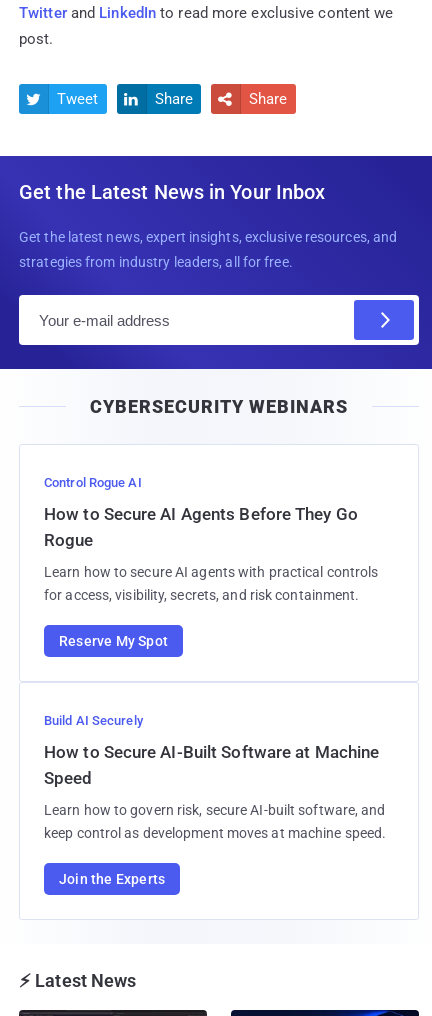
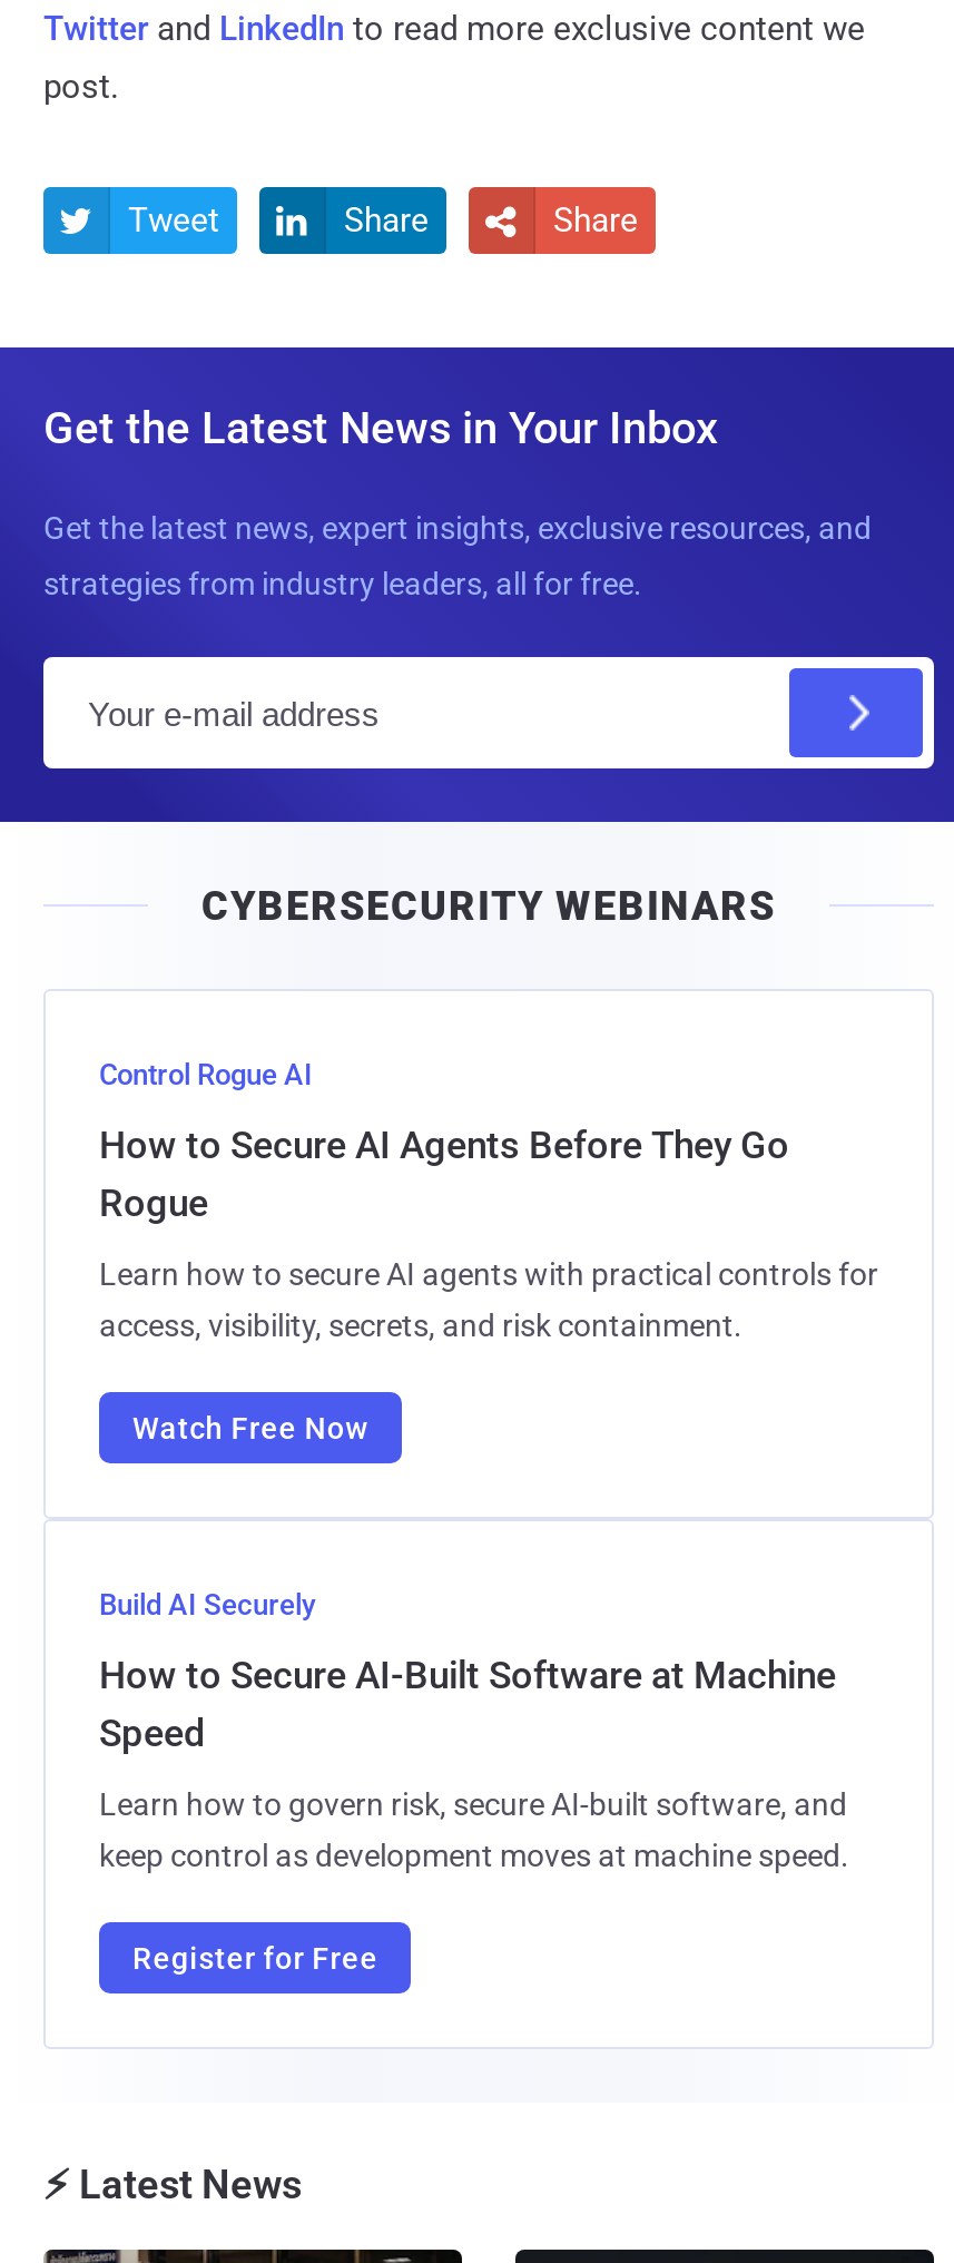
- Reserve My Spot
+ Watch Free Now

- Join the Experts
+ Register for Free
